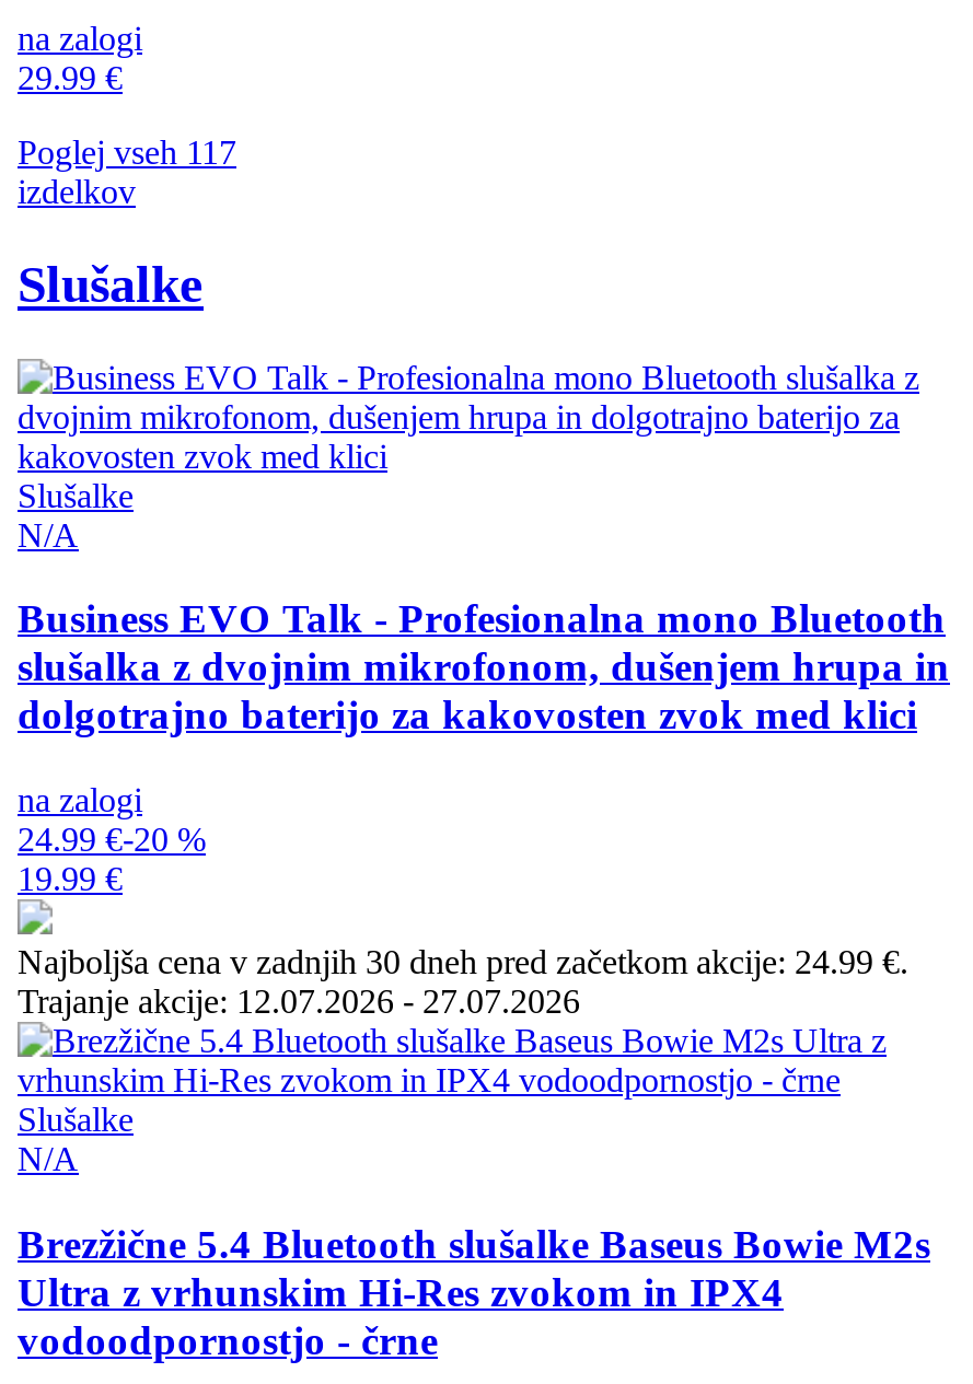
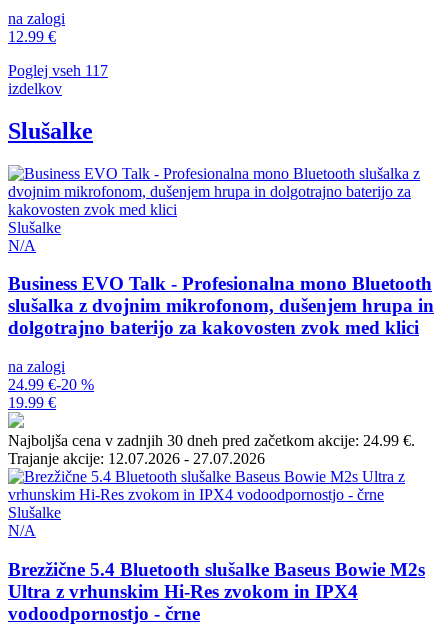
- 29.99 €
+ 12.99 €
